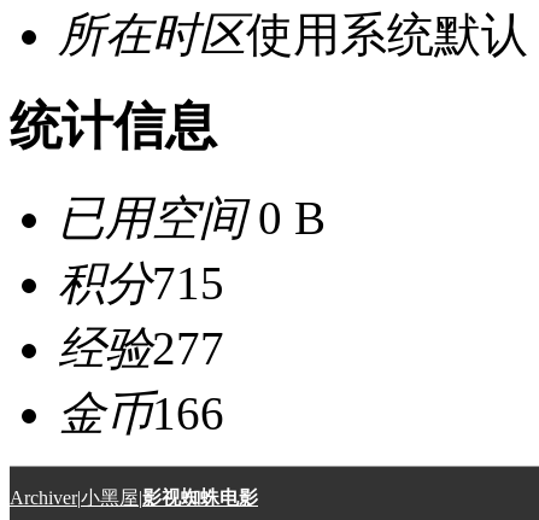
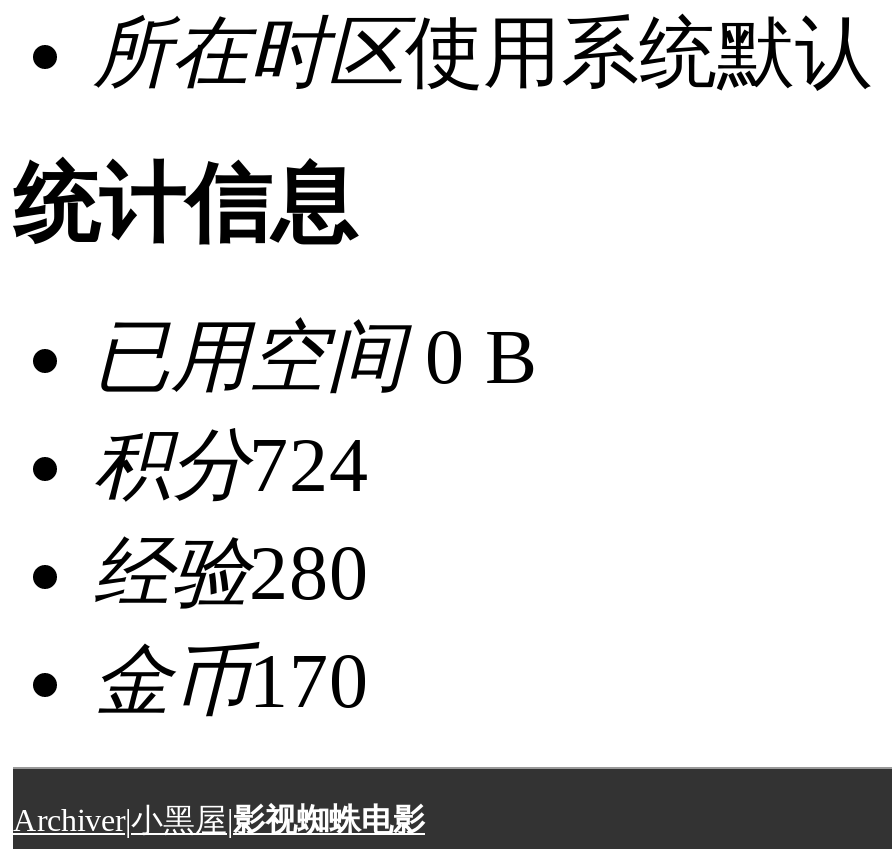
- 积分715
+ 积分724

- 经验277
+ 经验280

- 金币166
+ 金币170
